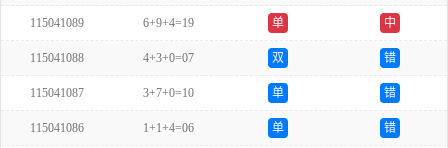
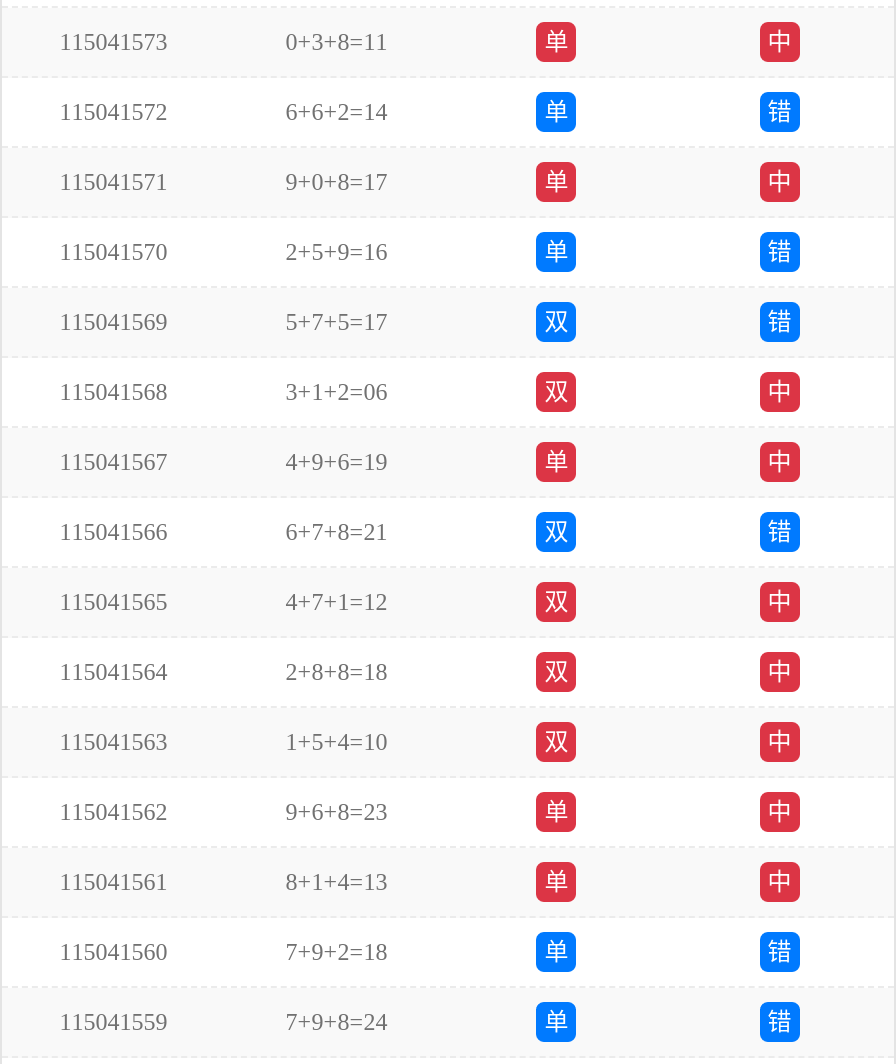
- 115041089
+ 115041573

- 6+9+4=19
+ 0+3+8=11

- 115041088
- 4+3+0=07
+ 115041572
+ 6+6+2=14
+ 单
+ 错
+ 115041571
+ 9+0+8=17
+ 单
+ 中
+ 115041570
+ 2+5+9=16
+ 单
+ 错
+ 115041569
+ 5+7+5=17

- 115041087
- 3+7+0=10
+ 115041568
+ 3+1+2=06
+ 双
+ 中
+ 115041567
+ 4+9+6=19
+ 单
+ 中
+ 115041566
+ 6+7+8=21
+ 双
+ 错
+ 115041565
+ 4+7+1=12
+ 双
+ 中
+ 115041564
+ 2+8+8=18
+ 双
+ 中
+ 115041563
+ 1+5+4=10
+ 双
+ 中
+ 115041562
+ 9+6+8=23
+ 单
+ 中
+ 115041561
+ 8+1+4=13
+ 单
+ 中
+ 115041560
+ 7+9+2=18

- 115041086
+ 115041559

- 1+1+4=06
+ 7+9+8=24
